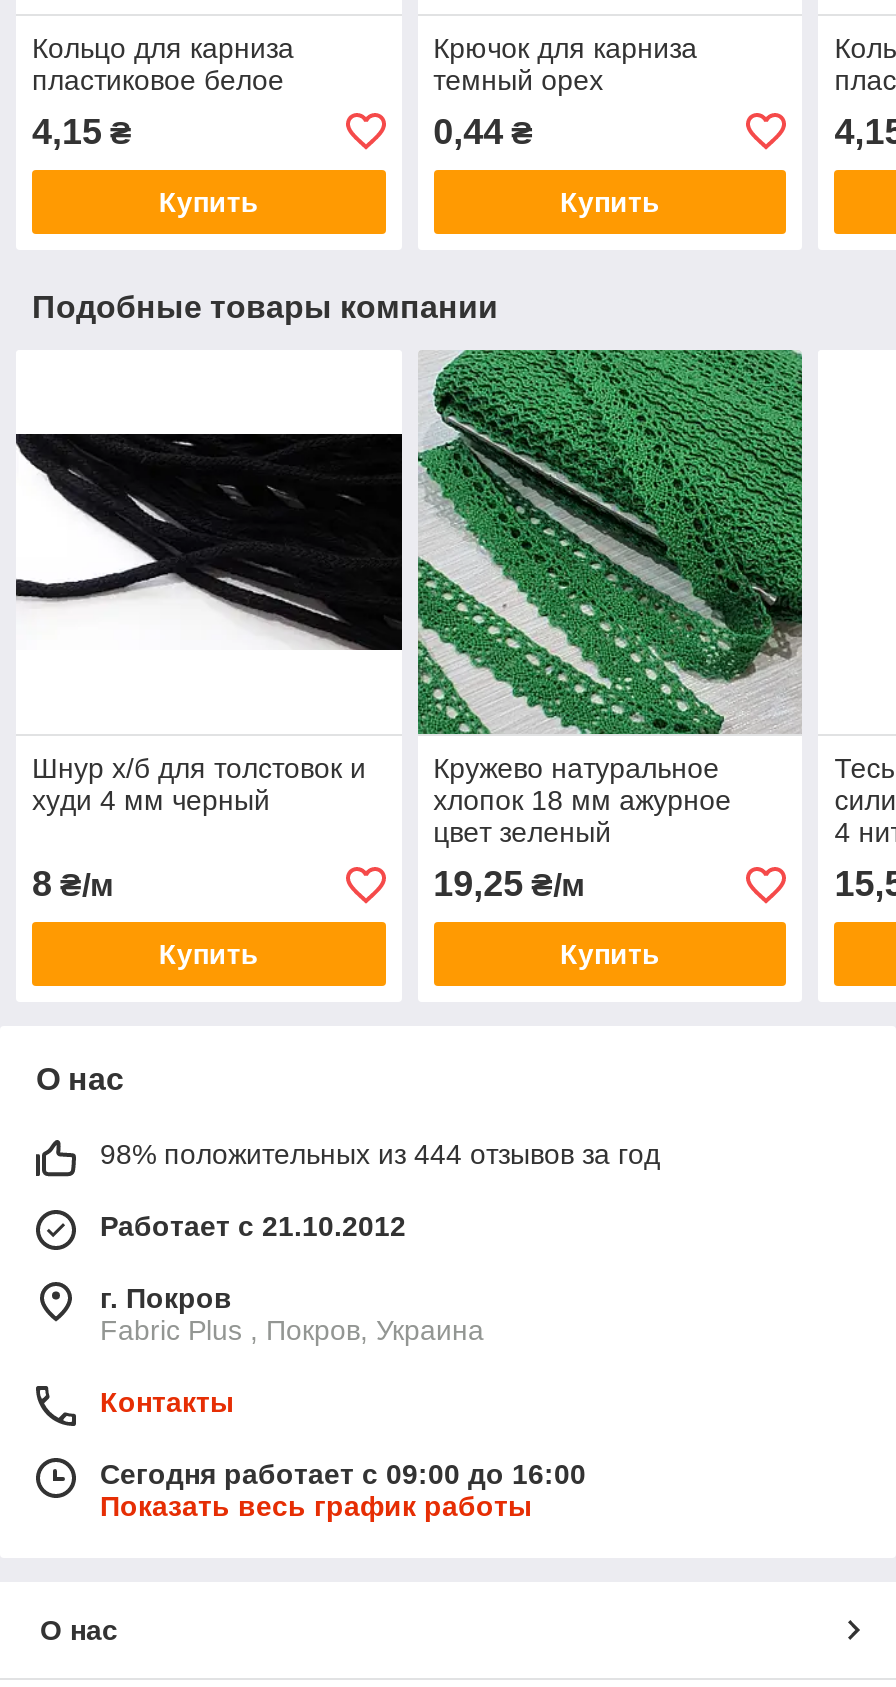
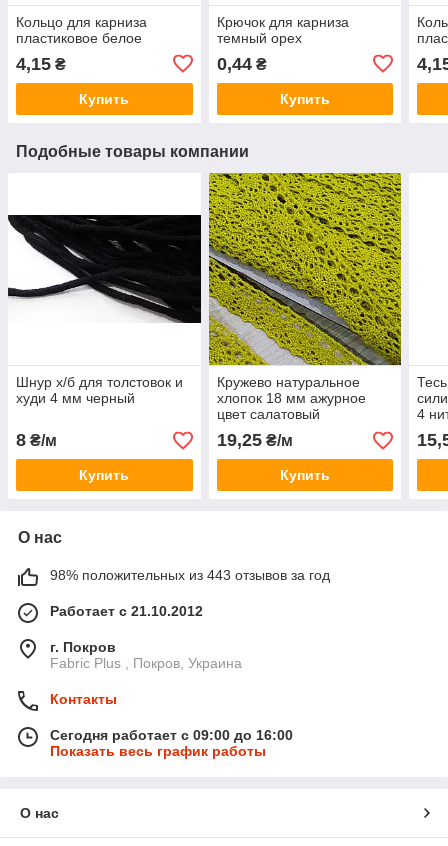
- [image]
+ [image]

- цвет зеленый
+ цвет салатовый

- 98% положительных из 444 отзывов за год
+ 98% положительных из 443 отзывов за год
